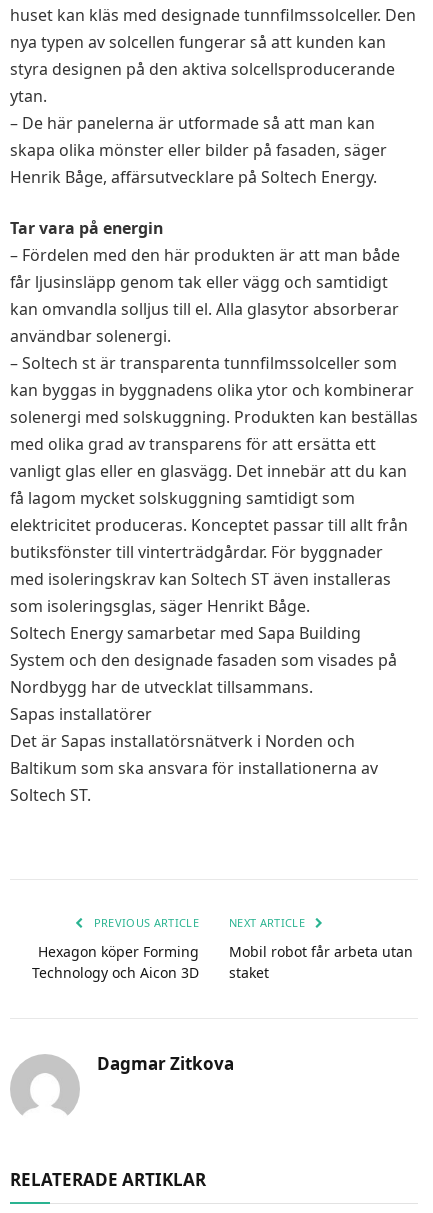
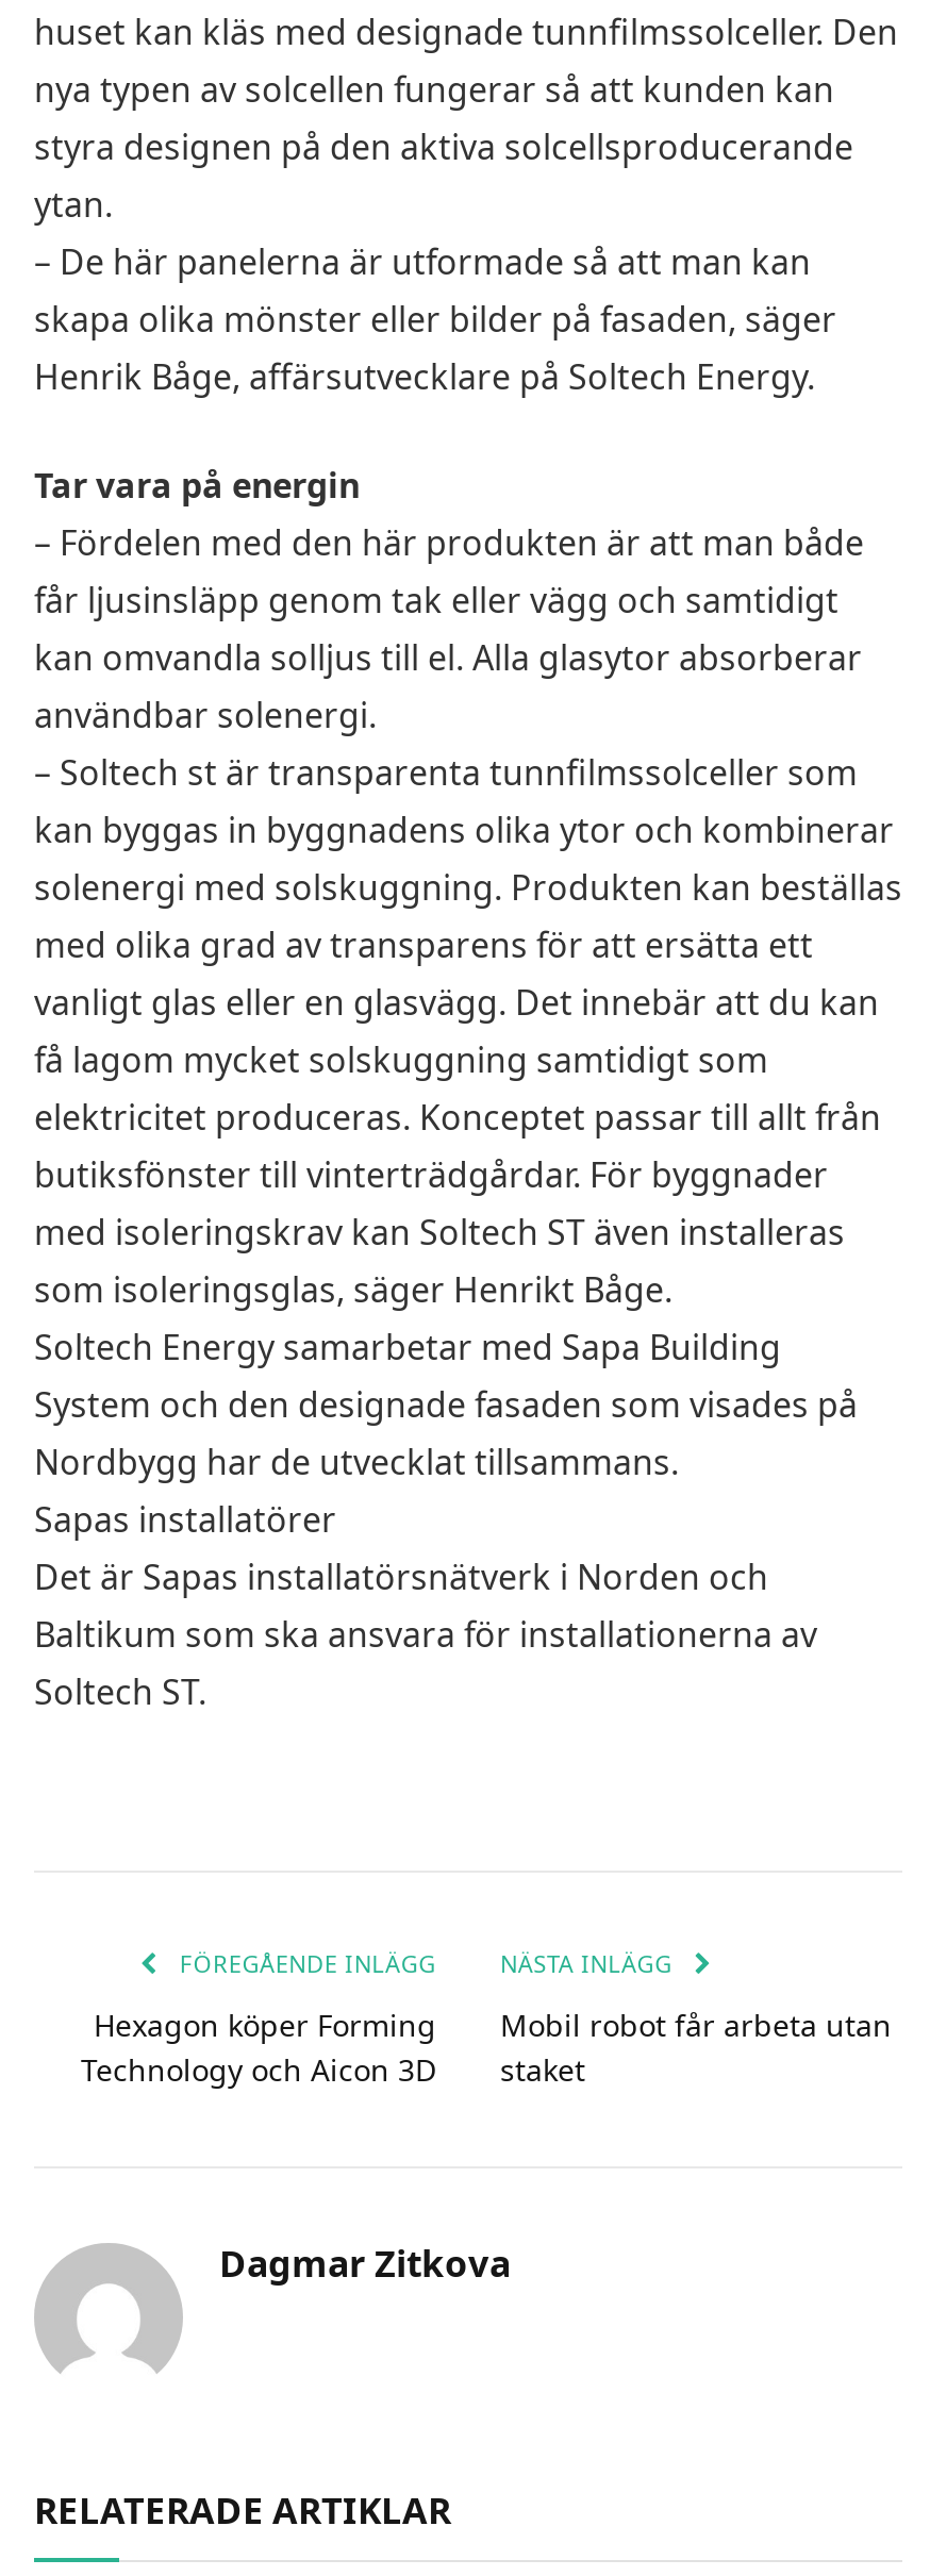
- PREVIOUS ARTICLE
+ FÖREGÅENDE INLÄGG

- NEXT ARTICLE
+ NÄSTA INLÄGG
